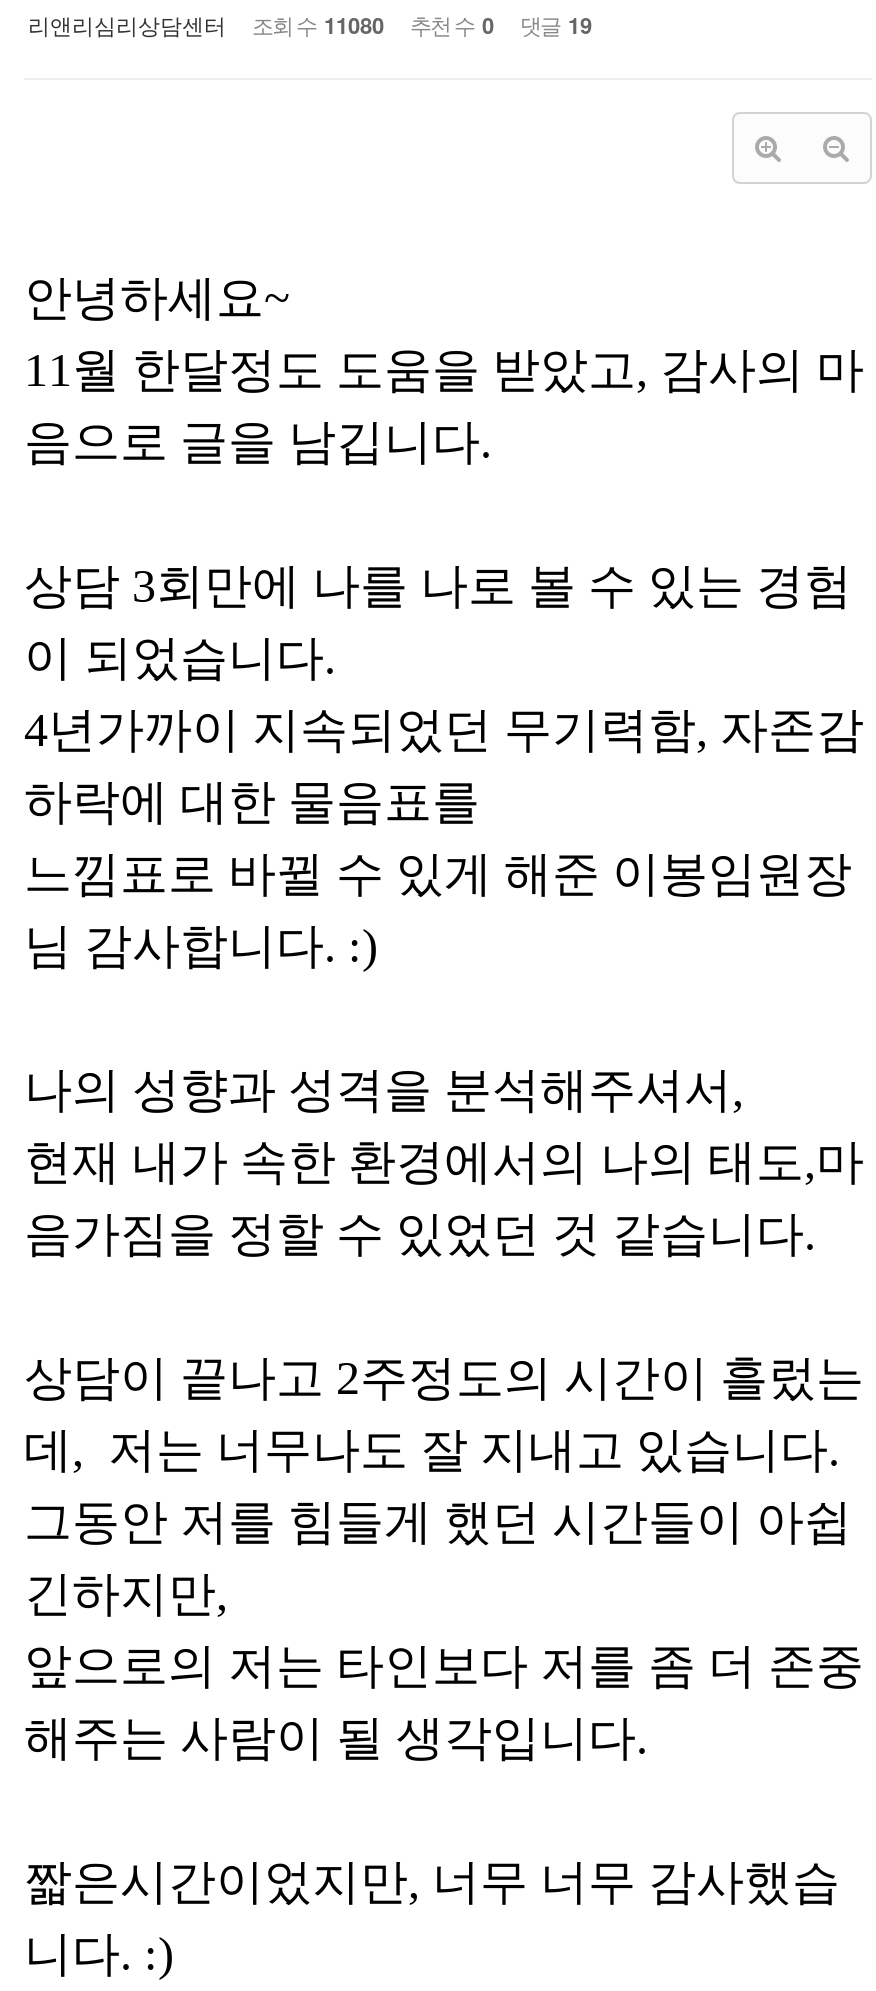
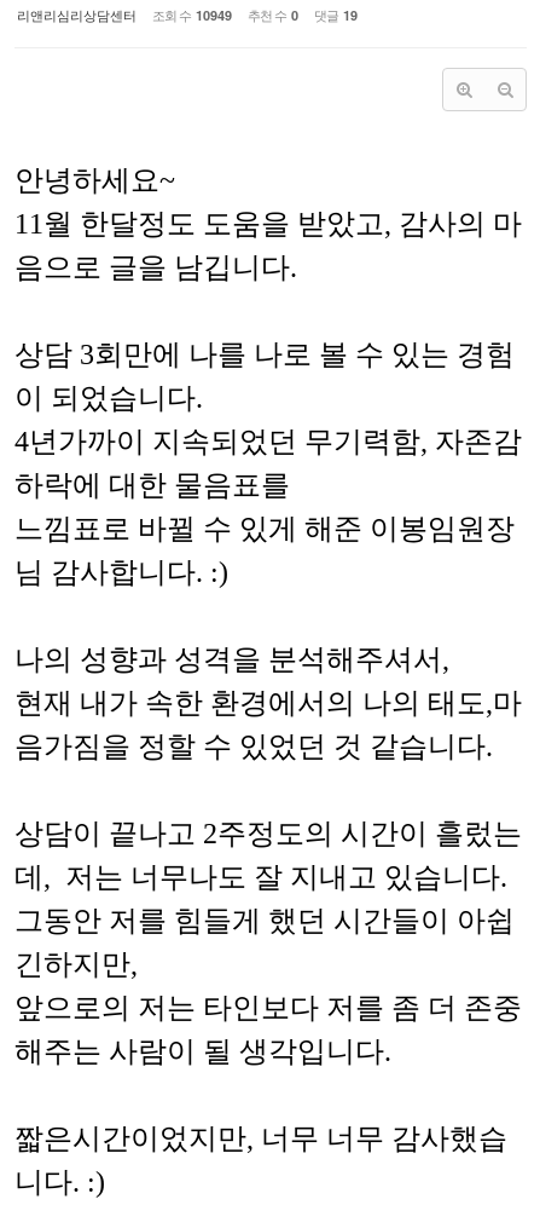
- 리앤리심리상담센터 조회 수 11080 추천 수 0 댓글 19
+ 리앤리심리상담센터 조회 수 10949 추천 수 0 댓글 19
